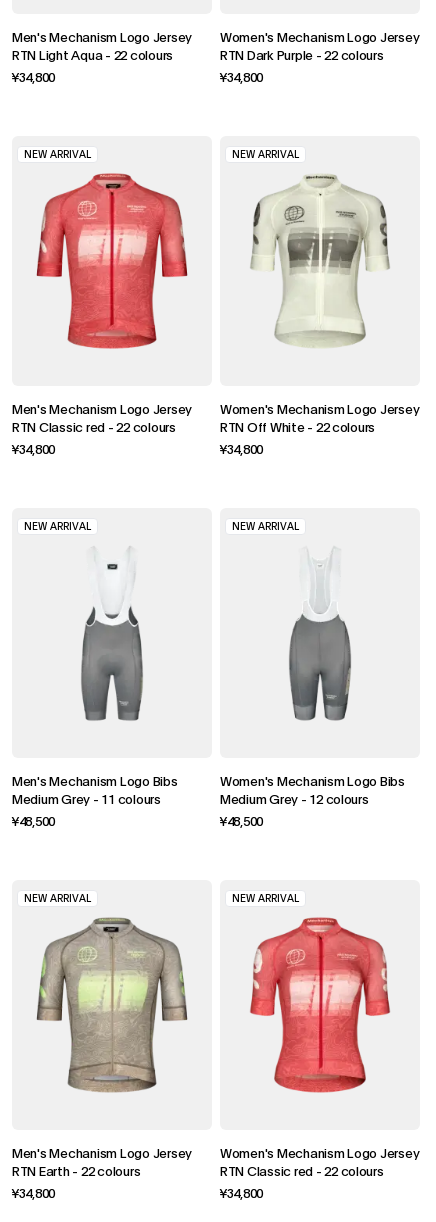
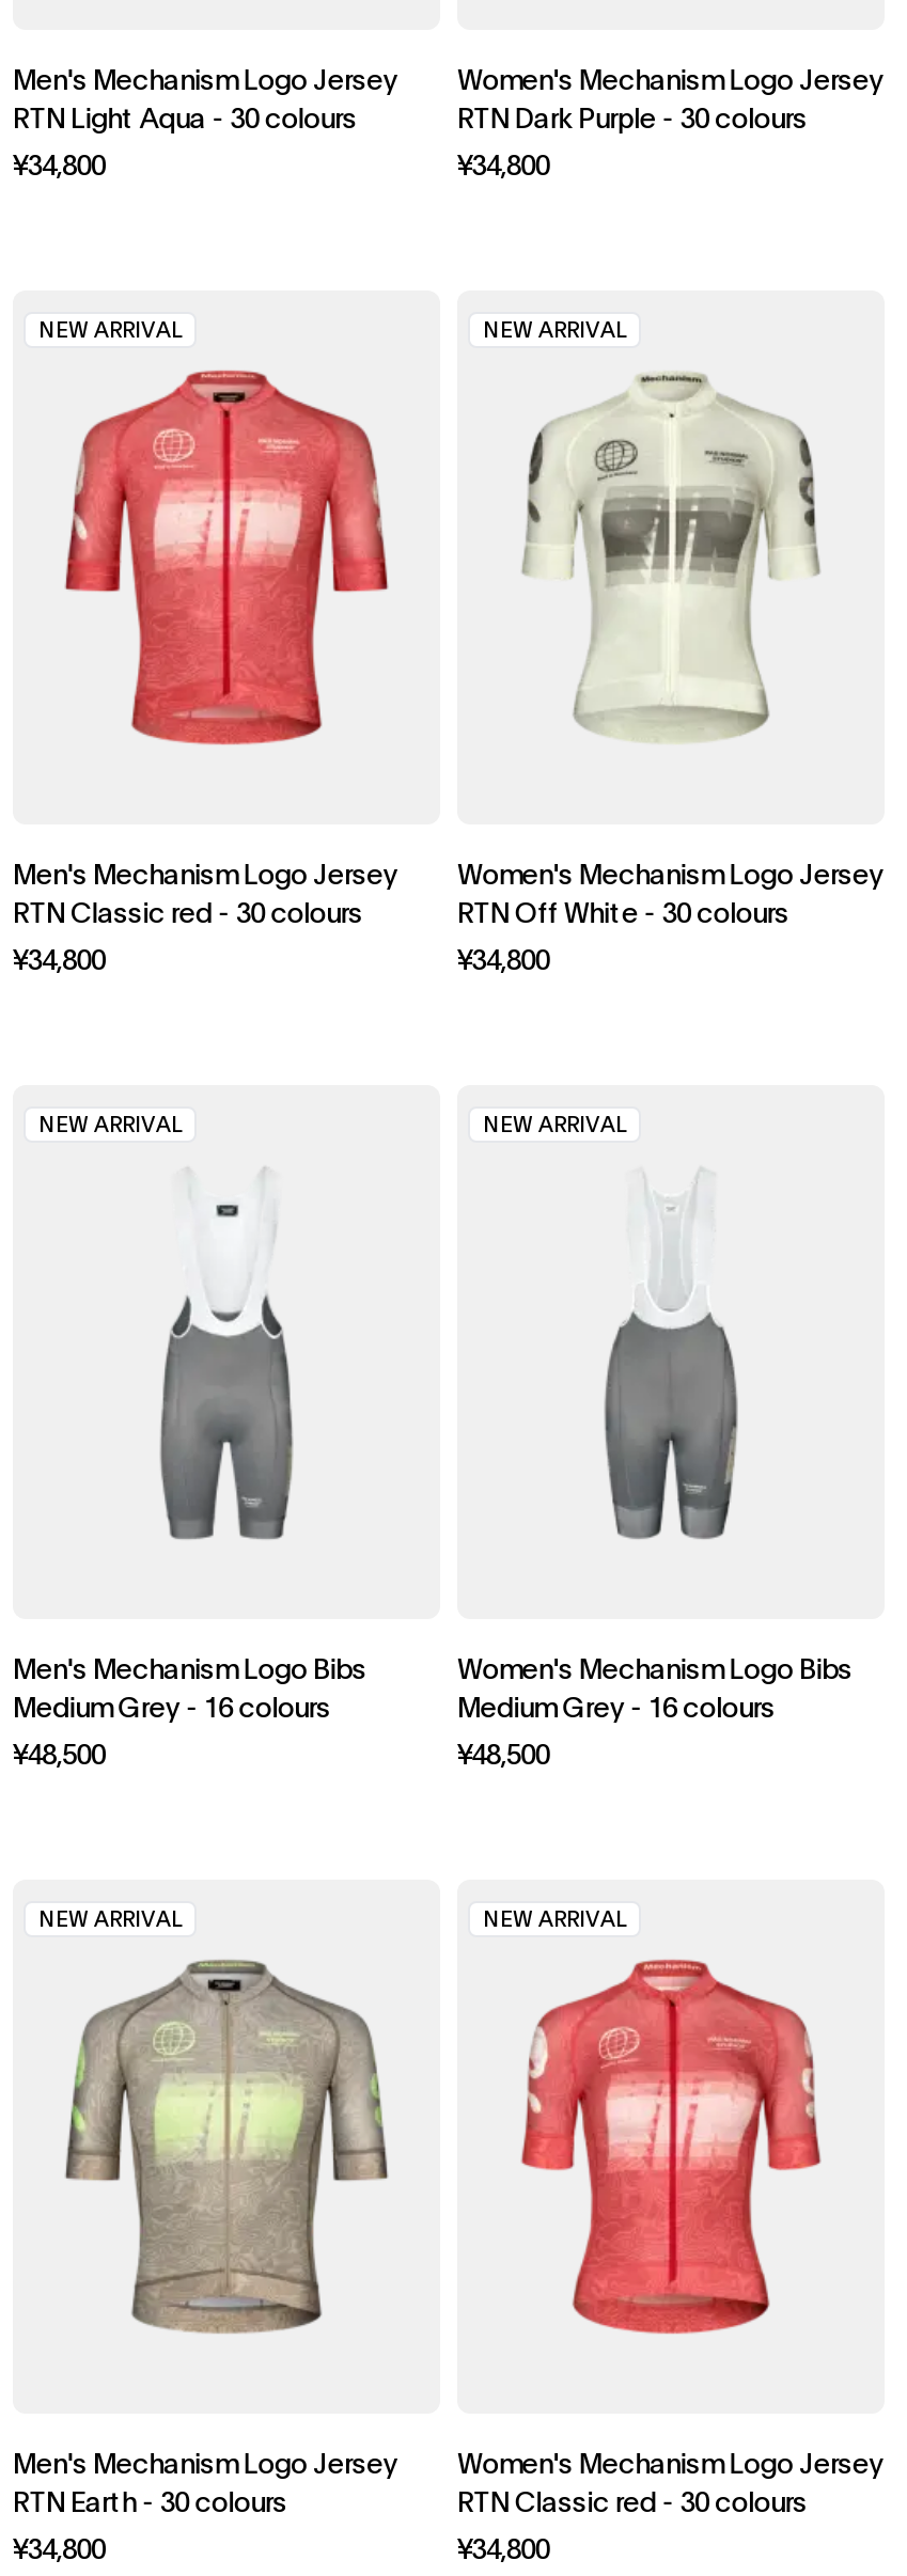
- RTN Light Aqua - 22 colours
+ RTN Light Aqua - 30 colours

- RTN Dark Purple - 22 colours
+ RTN Dark Purple - 30 colours

- RTN Classic red - 22 colours
+ RTN Classic red - 30 colours

- RTN Off White - 22 colours
+ RTN Off White - 30 colours

- Medium Grey - 11 colours
+ Medium Grey - 16 colours

- Medium Grey - 12 colours
+ Medium Grey - 16 colours

- RTN Earth - 22 colours
+ RTN Earth - 30 colours

- RTN Classic red - 22 colours
+ RTN Classic red - 30 colours
